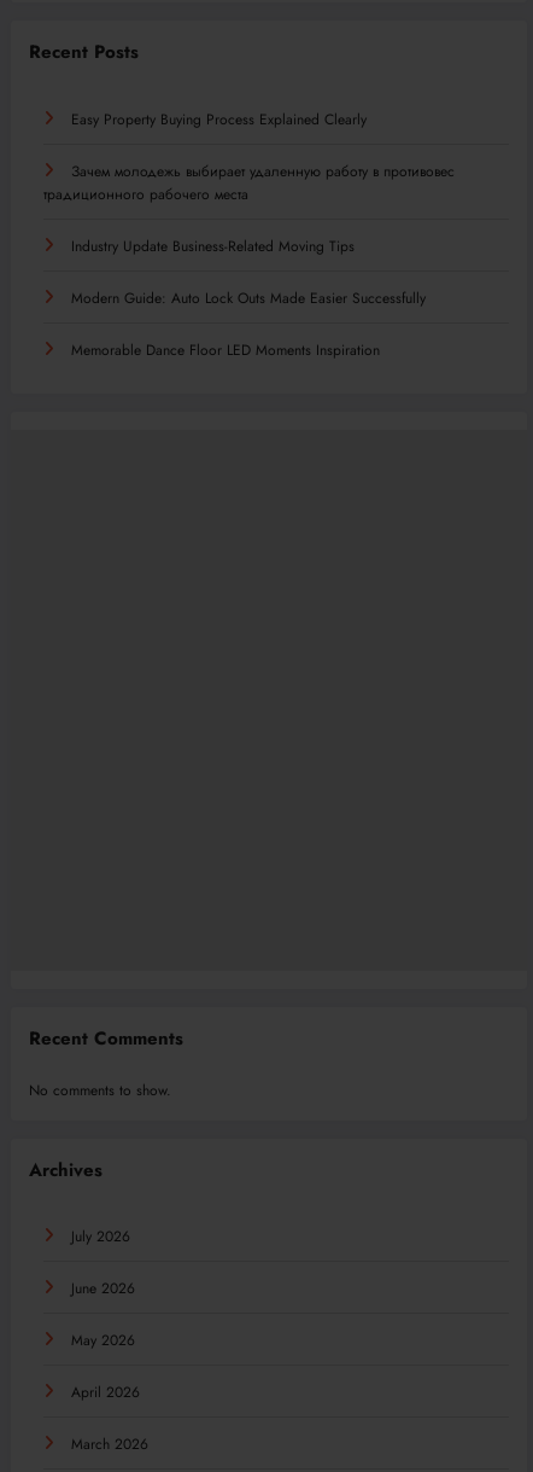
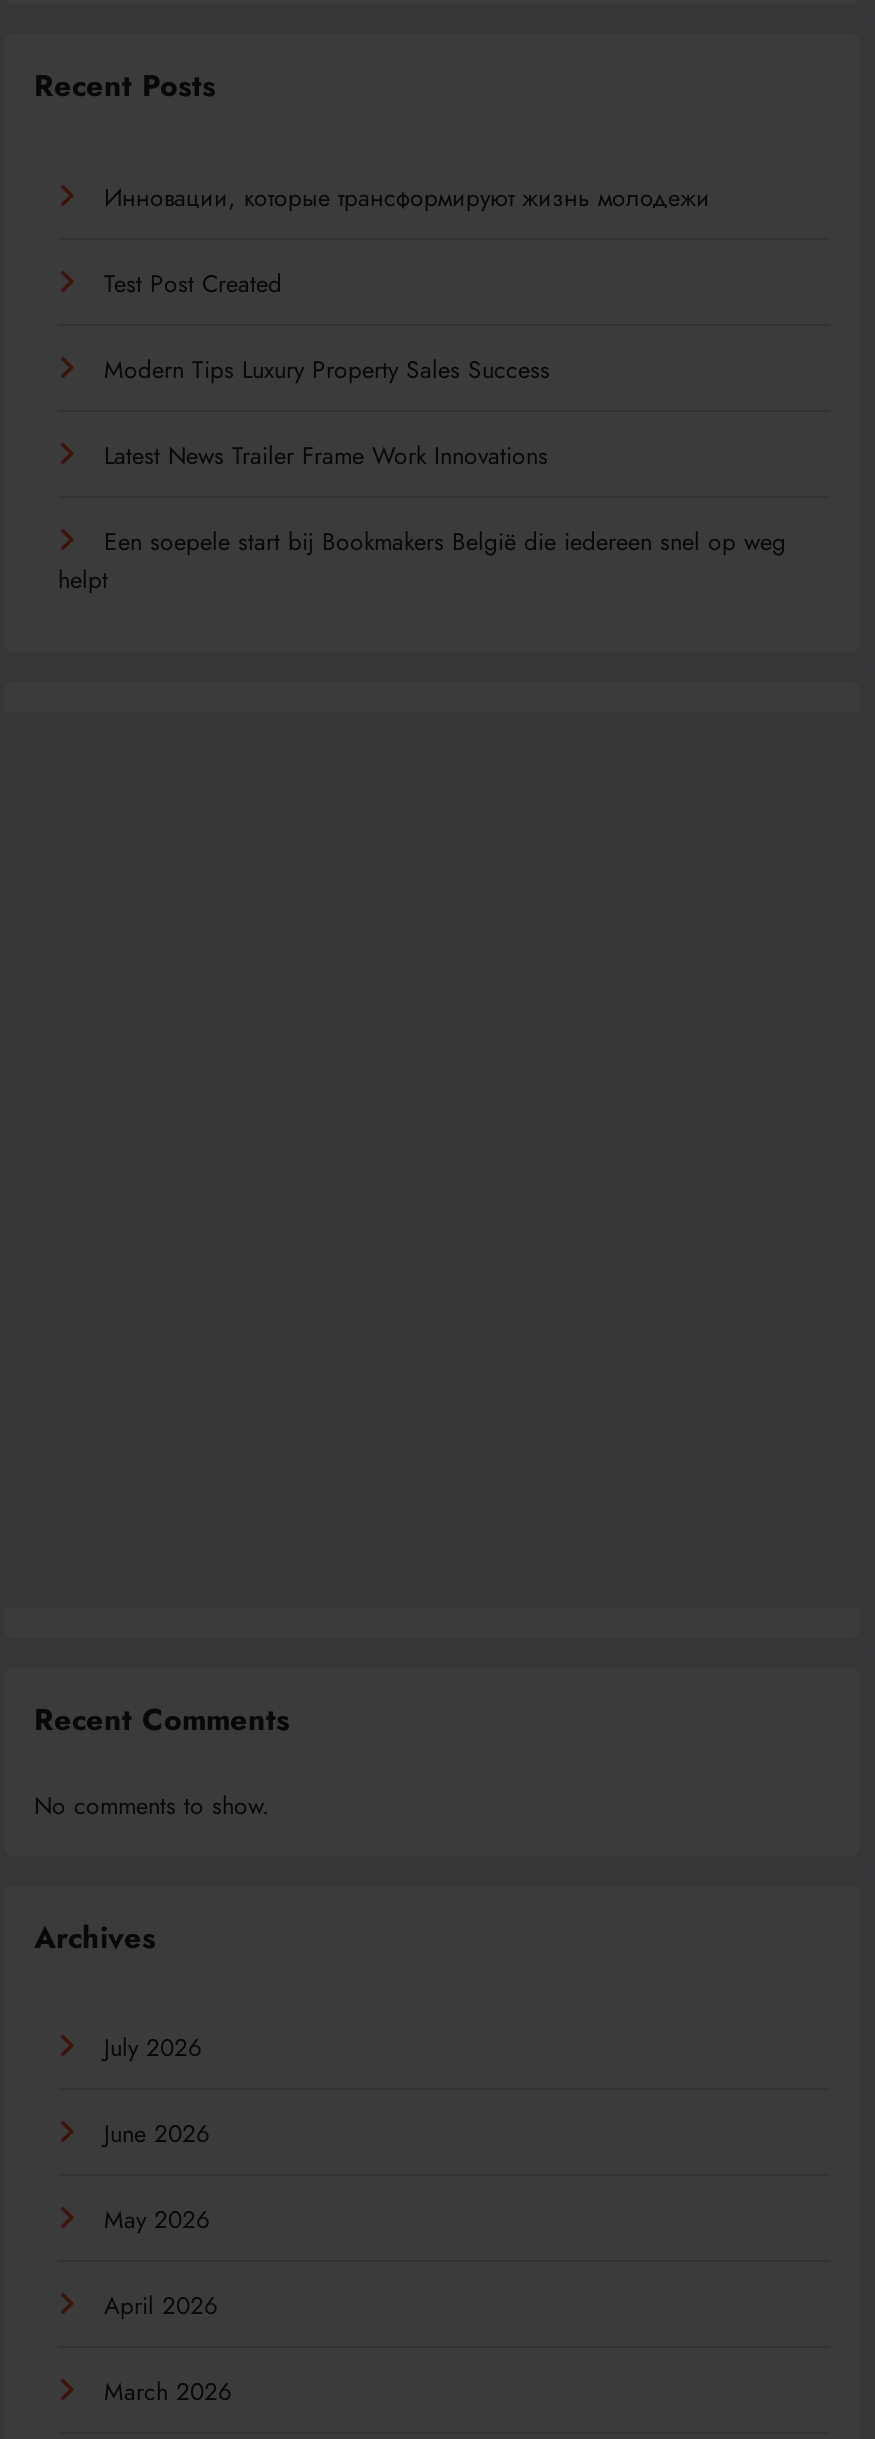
- Easy Property Buying Process Explained Clearly
+ Инновации, которые трансформируют жизнь молодежи

- Зачем молодежь выбирает удаленную работу в противовес
- традиционного рабочего места
+ Test Post Created

- Industry Update Business-Related Moving Tips
+ Modern Tips Luxury Property Sales Success

- Modern Guide: Auto Lock Outs Made Easier Successfully
+ Latest News Trailer Frame Work Innovations

- Memorable Dance Floor LED Moments Inspiration
+ Een soepele start bij Bookmakers België die iedereen snel op weg
+ helpt
